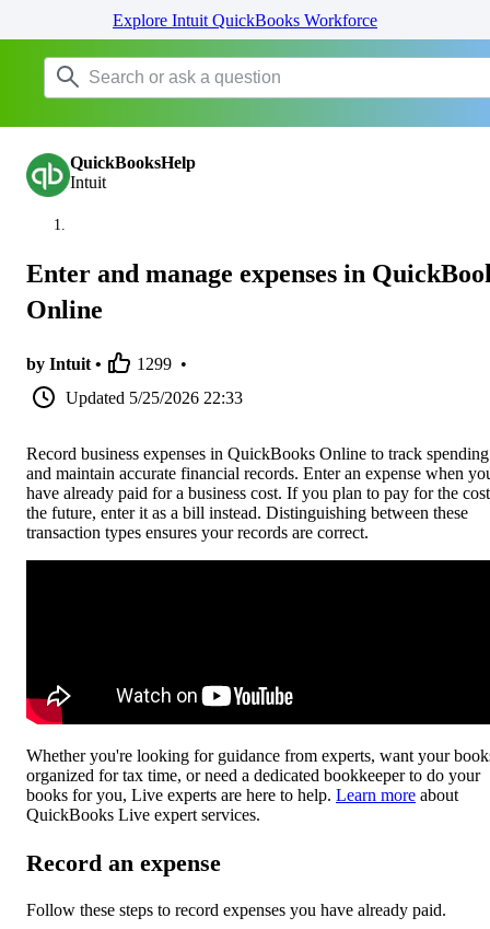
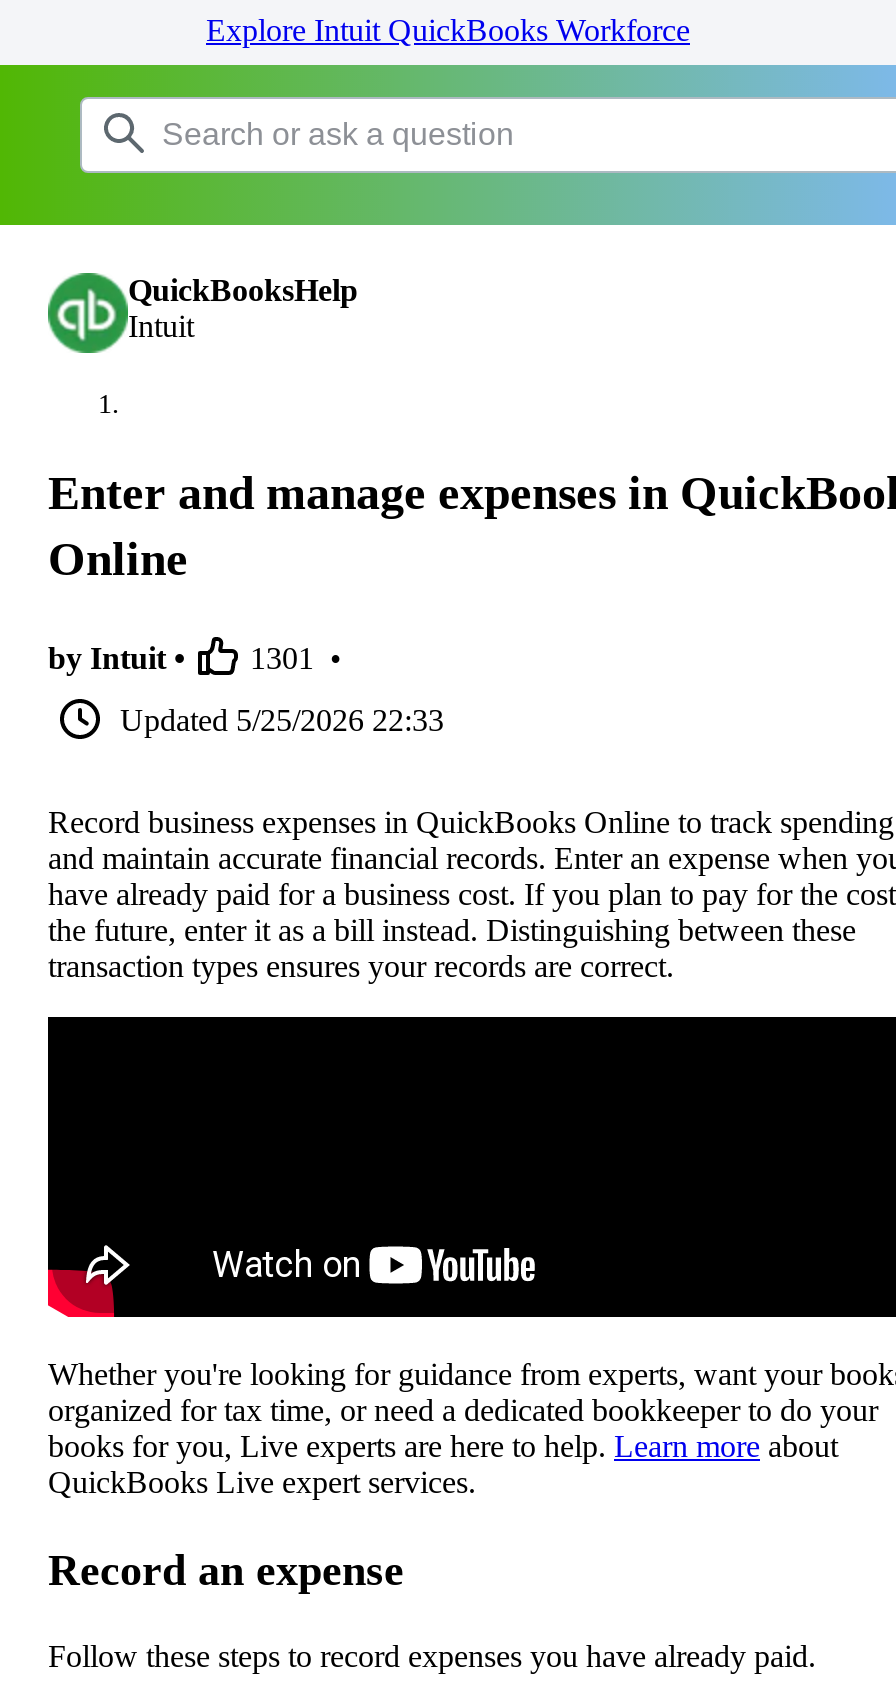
- by Intuit • 1299 •
+ by Intuit • 1301 •
